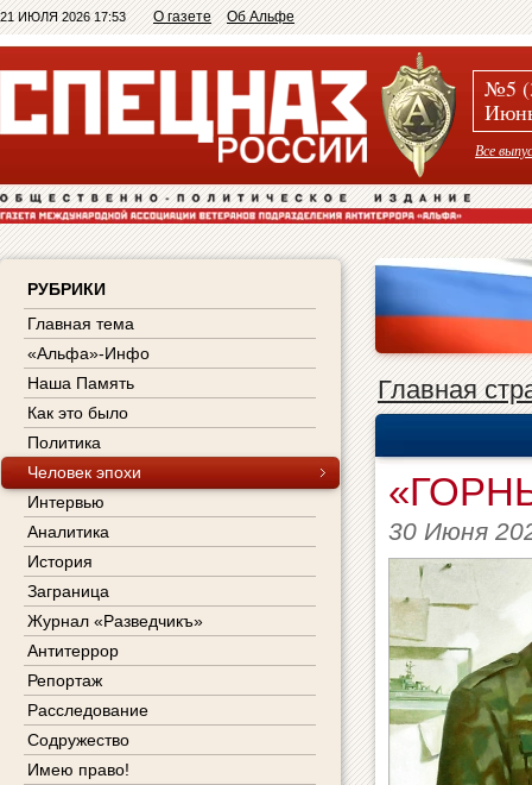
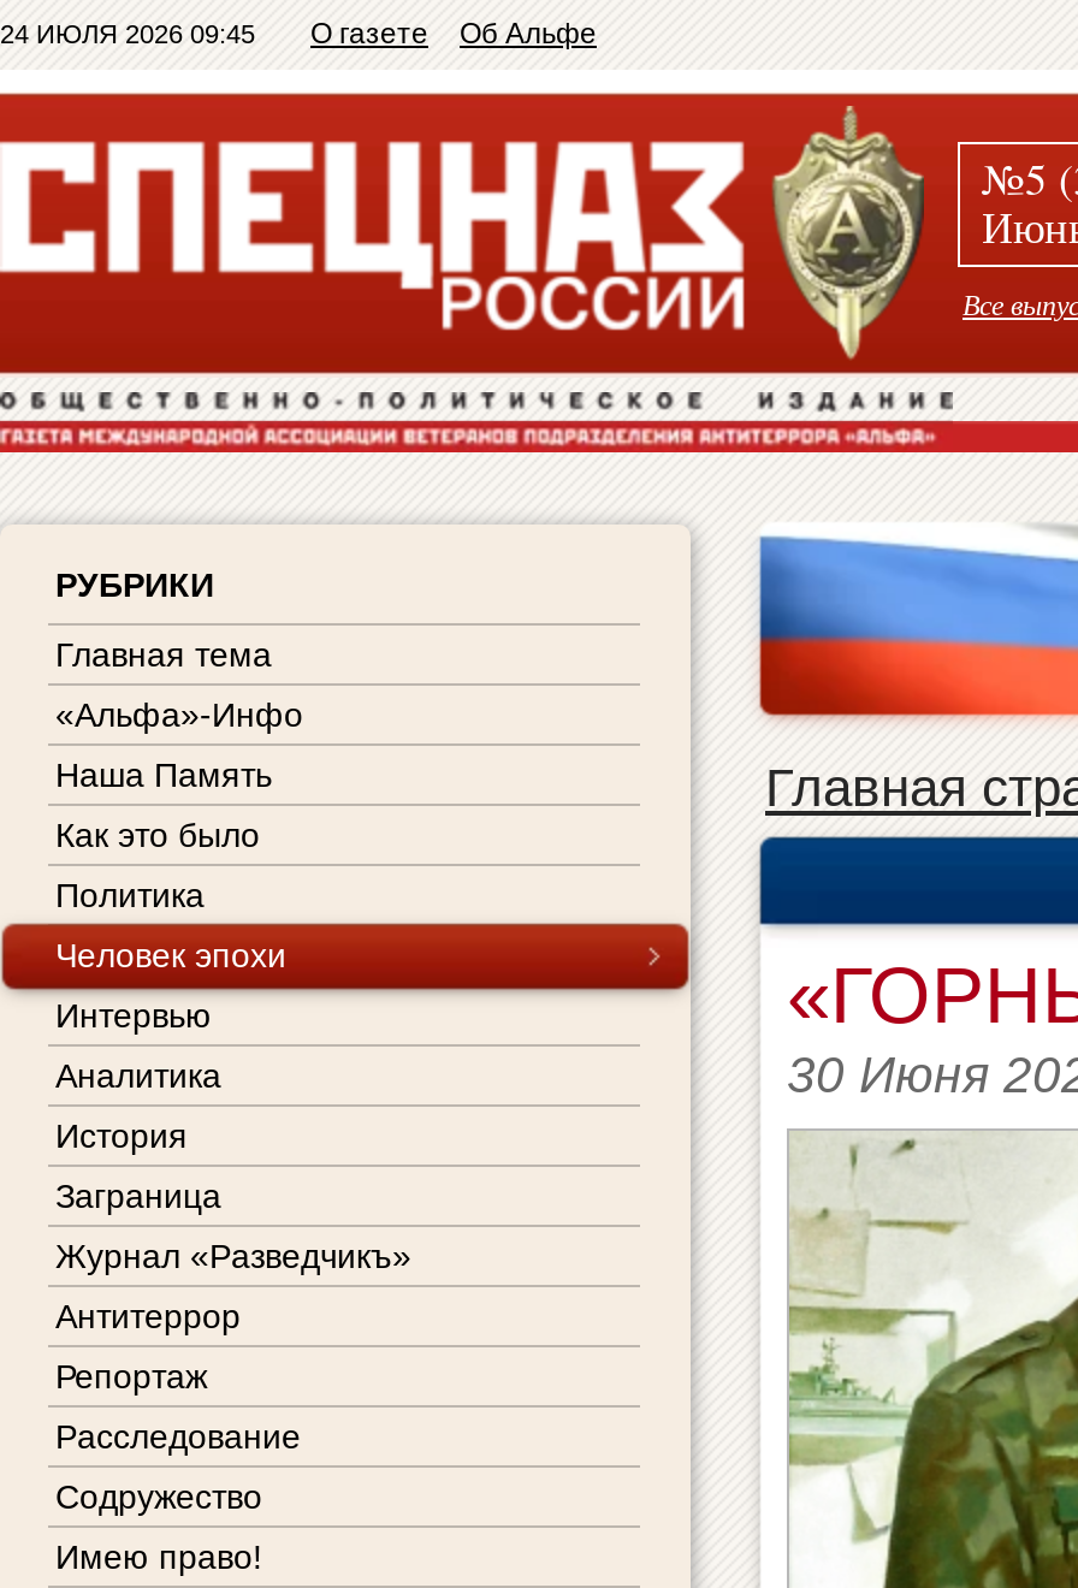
- 21 ИЮЛЯ 2026 17:53 О газете Об Альфе
+ 24 ИЮЛЯ 2026 09:45 О газете Об Альфе
